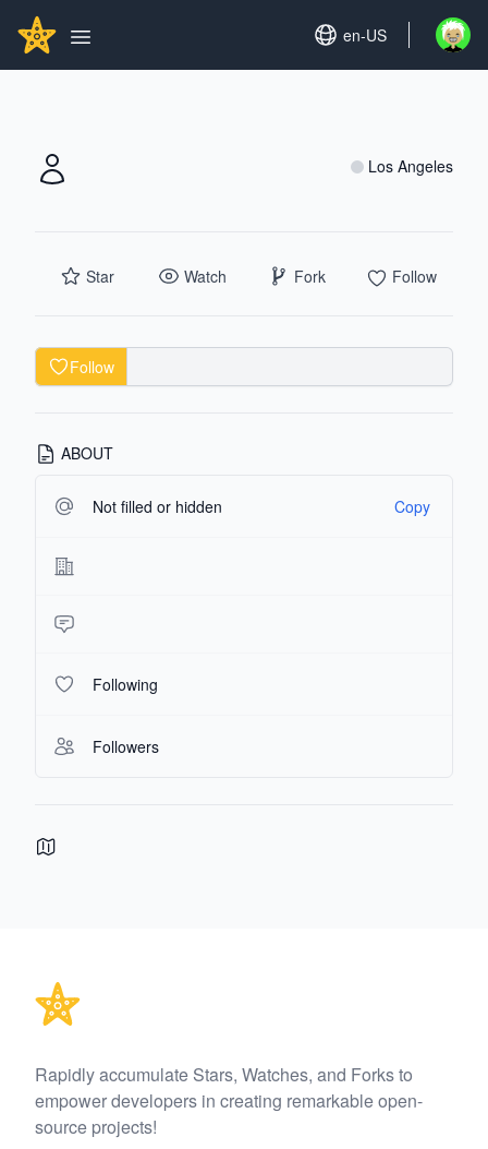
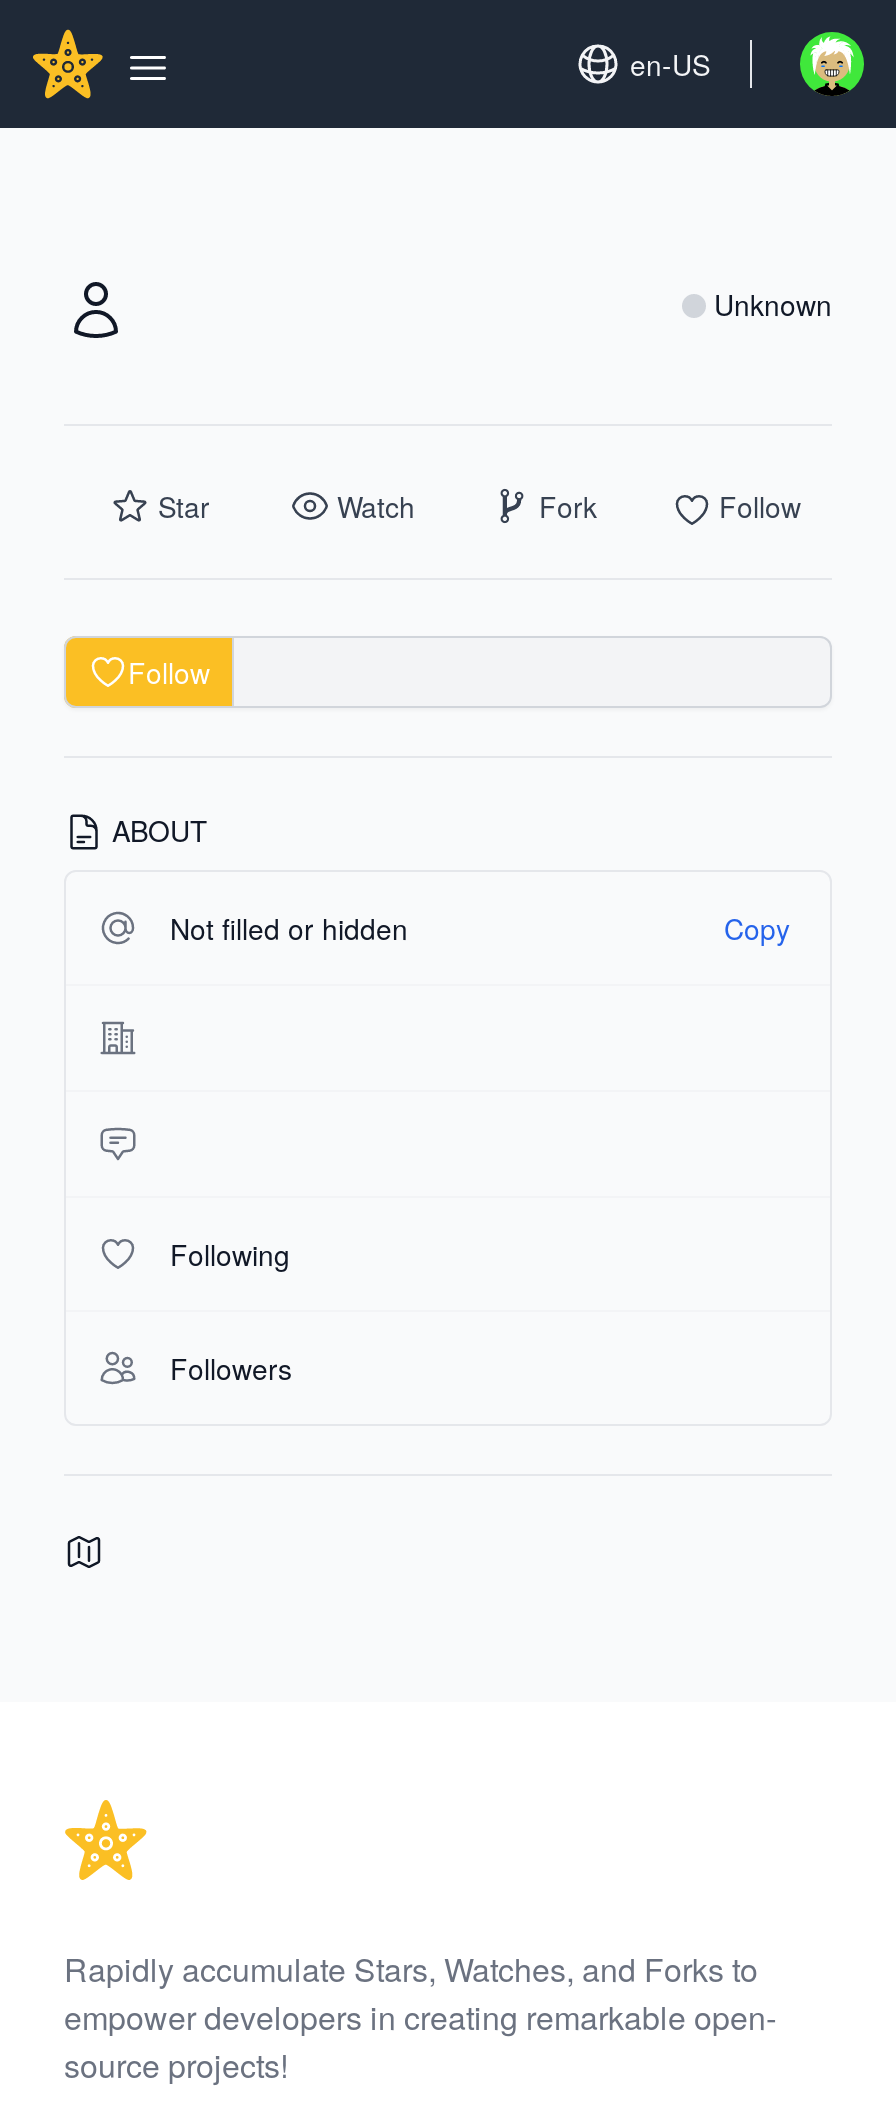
- Los Angeles
+ Unknown
